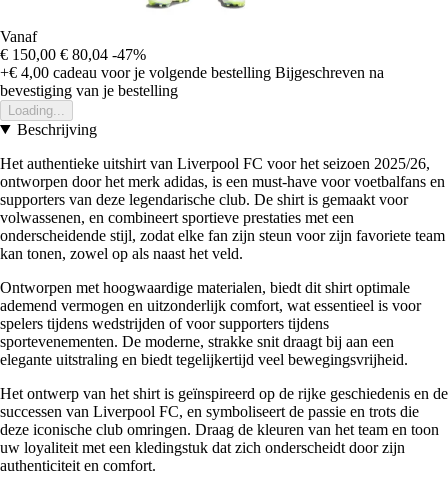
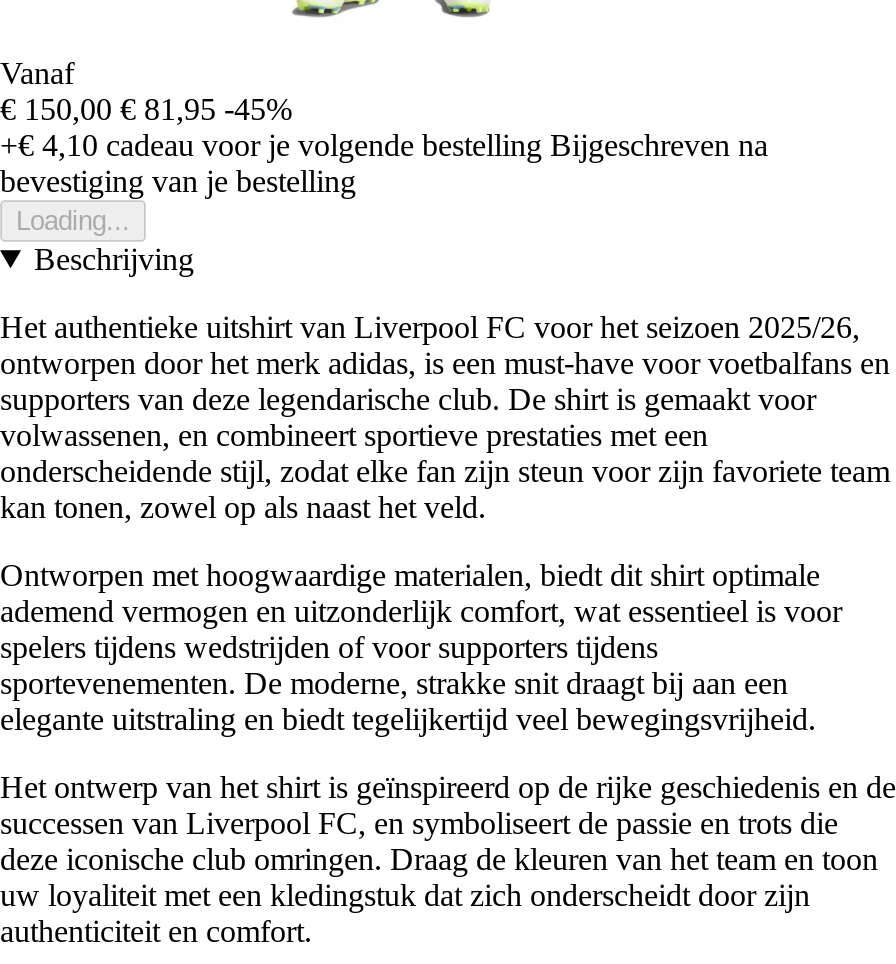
- € 150,00 € 80,04 -47%
+ € 150,00 € 81,95 -45%

- +€ 4,00 cadeau voor je volgende bestelling Bijgeschreven na
+ +€ 4,10 cadeau voor je volgende bestelling Bijgeschreven na
